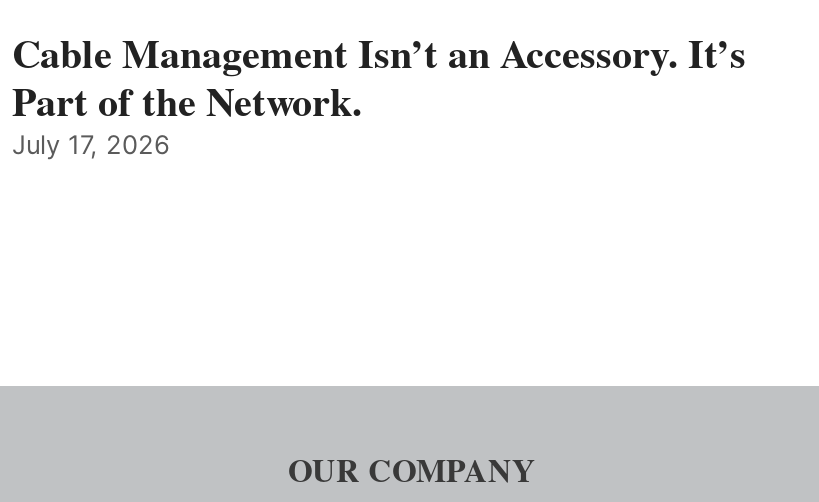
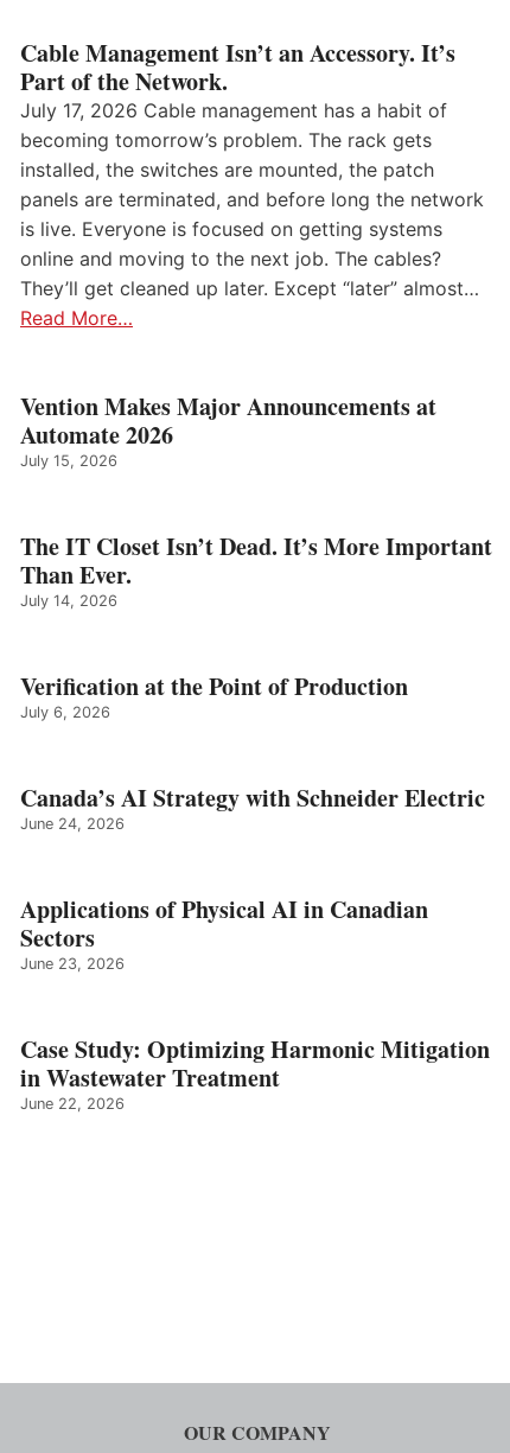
- July 17, 2026
+ July 17, 2026 Cable management has a habit of
+ becoming tomorrow’s problem. The rack gets
+ installed, the switches are mounted, the patch
+ panels are terminated, and before long the network
+ is live. Everyone is focused on getting systems
+ online and moving to the next job. The cables?
+ They’ll get cleaned up later. Except “later” almost…
+ Read More…
+ Vention Makes Major Announcements at
+ Automate 2026
+ July 15, 2026
+ The IT Closet Isn’t Dead. It’s More Important
+ Than Ever.
+ July 14, 2026
+ Verification at the Point of Production
+ July 6, 2026
+ Canada’s AI Strategy with Schneider Electric
+ June 24, 2026
+ Applications of Physical AI in Canadian
+ Sectors
+ June 23, 2026
+ Case Study: Optimizing Harmonic Mitigation
+ in Wastewater Treatment
+ June 22, 2026
